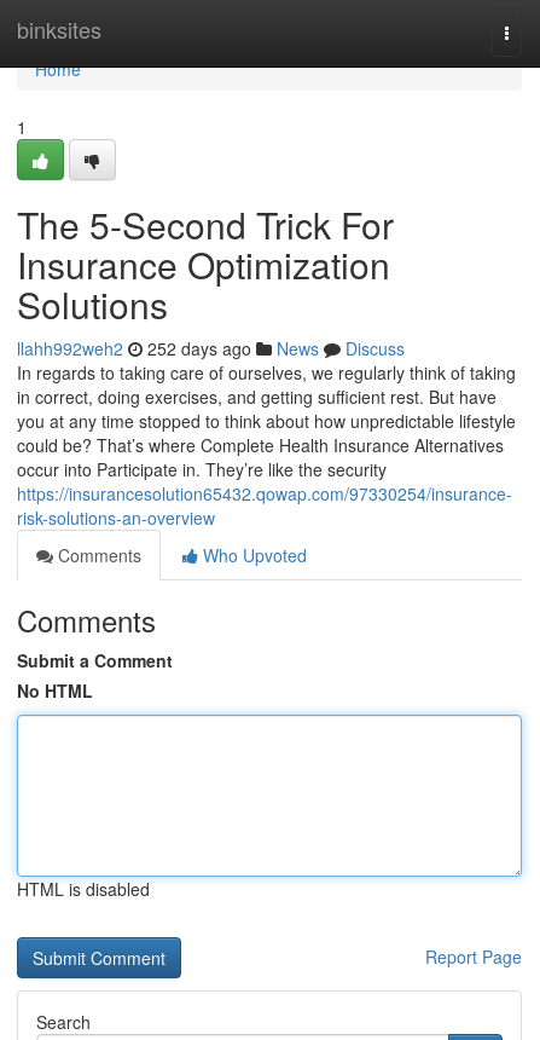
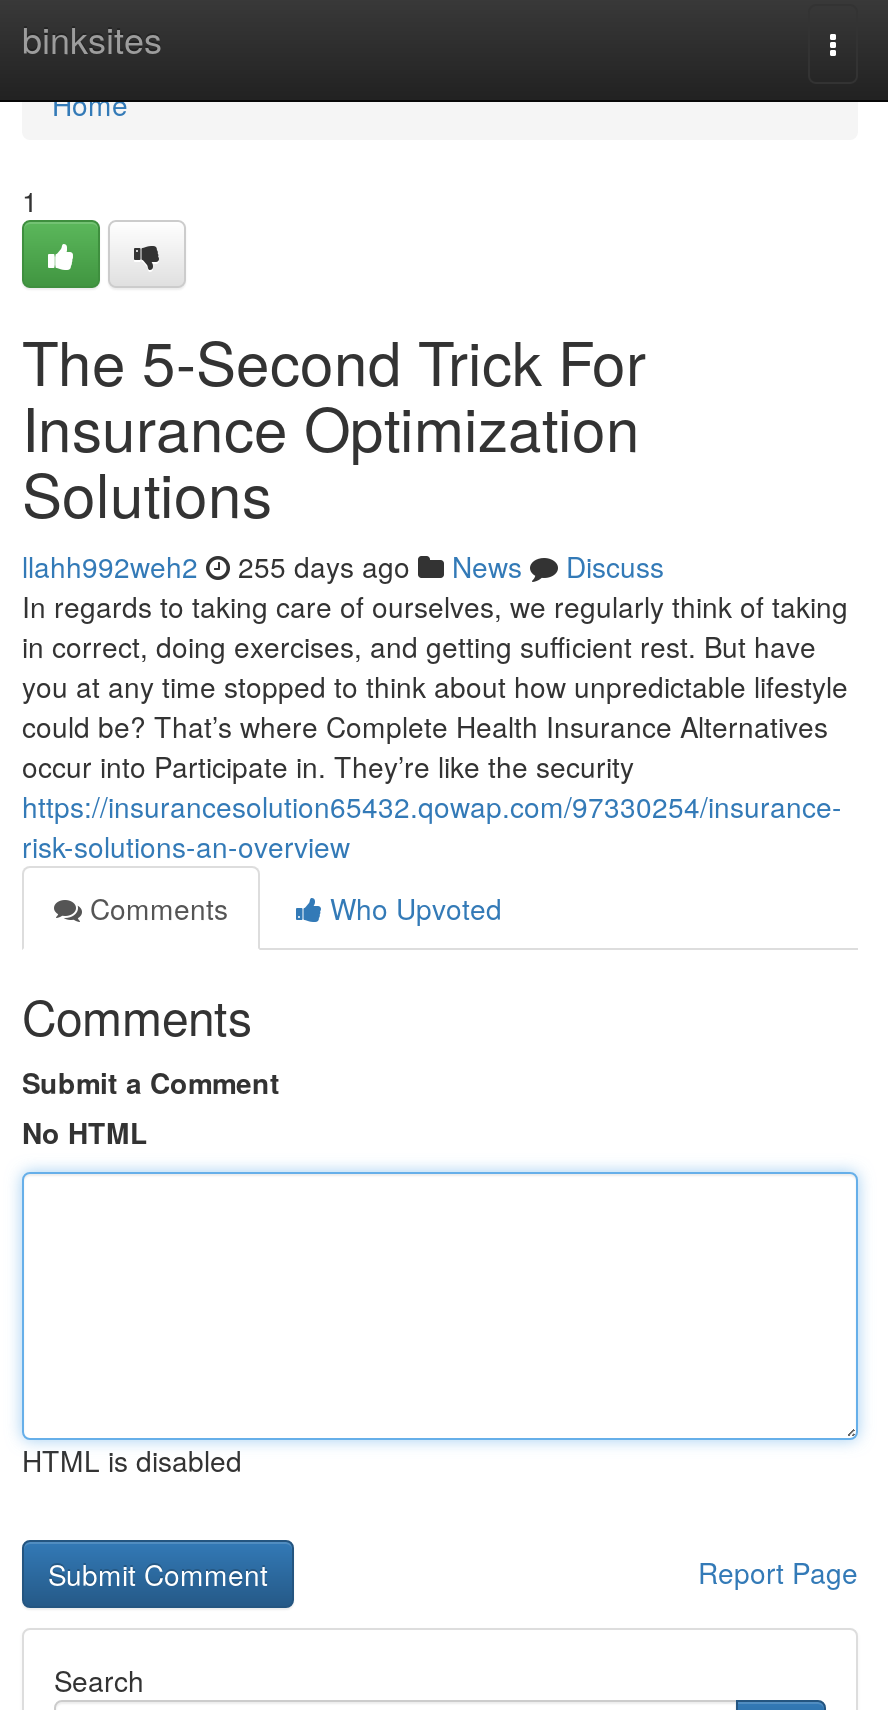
- llahh992weh2 252 days ago News Discuss
+ llahh992weh2 255 days ago News Discuss
